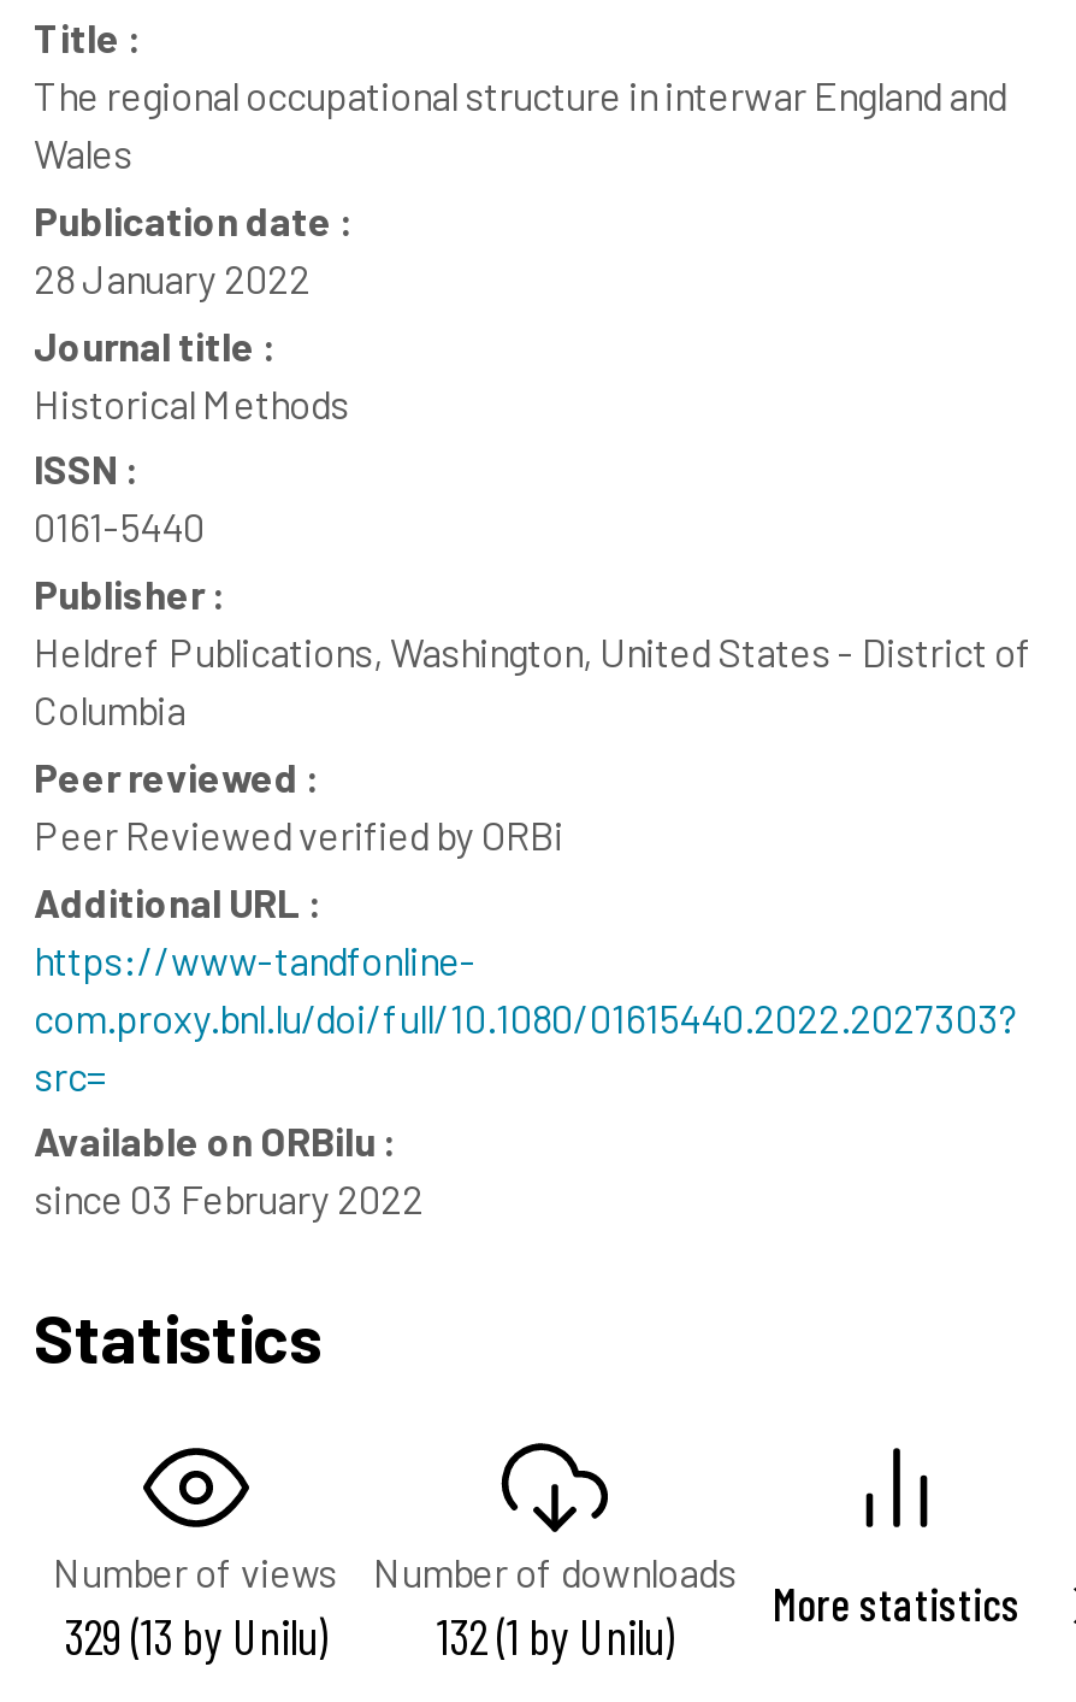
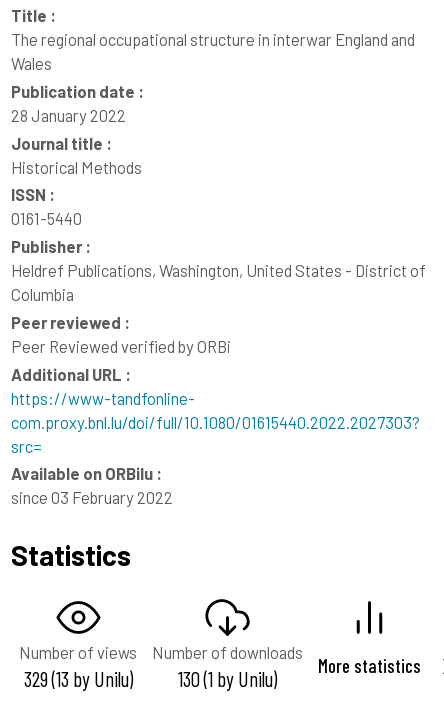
- 329 (13 by Unilu) 132 (1 by Unilu) More statistics
+ 329 (13 by Unilu) 130 (1 by Unilu) More statistics
